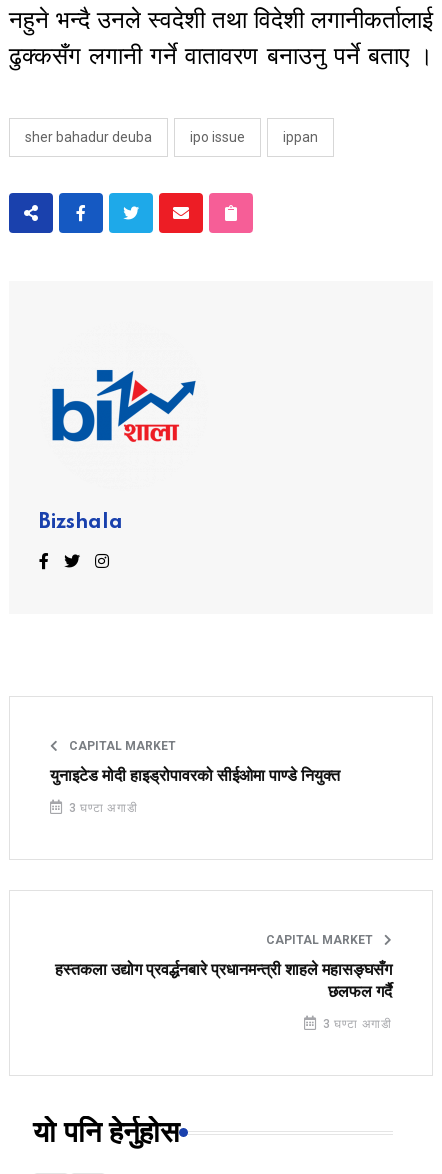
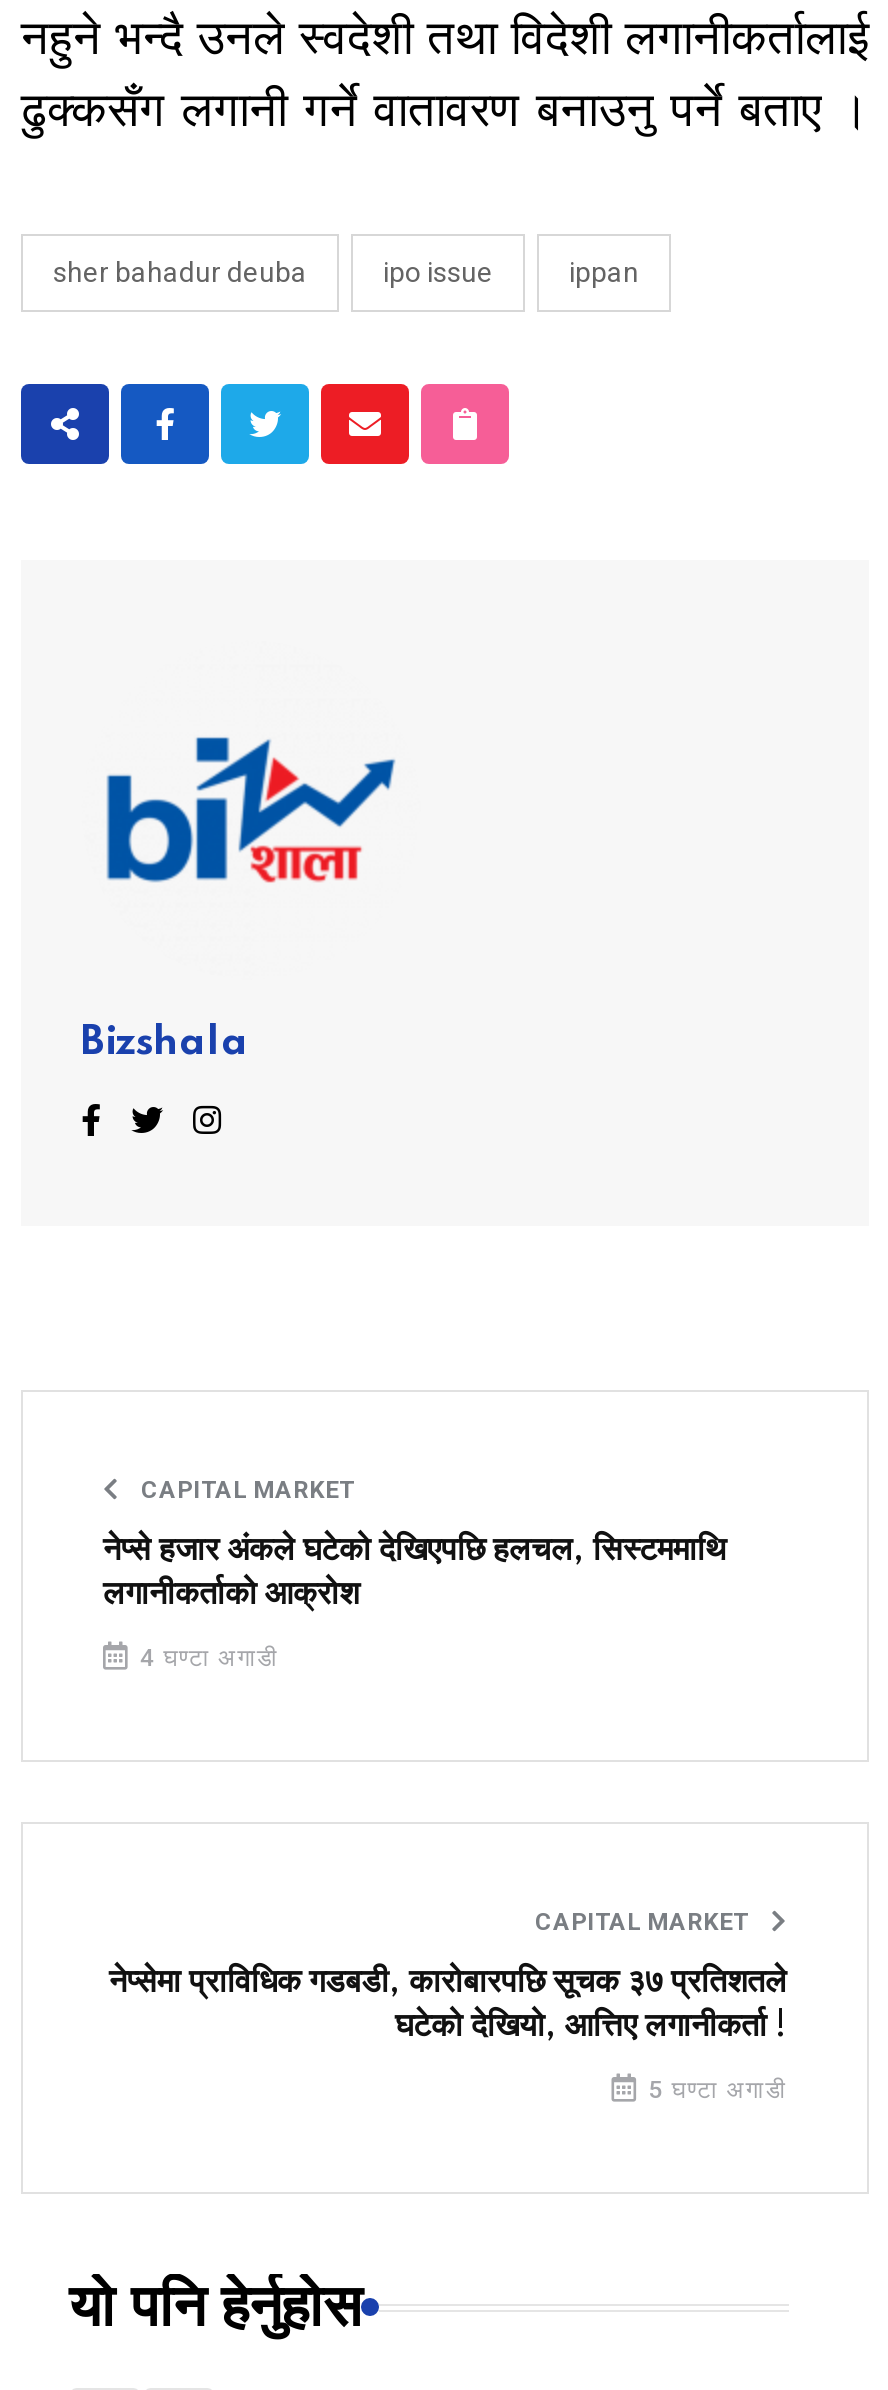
- युनाइटेड मोदी हाइड्रोपावरको सीईओमा पाण्डे नियुक्त
+ नेप्से हजार अंकले घटेको देखिएपछि हलचल, सिस्टममाथि
+ लगानीकर्ताको आक्रोश

- 3 घण्टा अगाडी
+ 4 घण्टा अगाडी

- हस्तकला उद्योग प्रवर्द्धनबारे प्रधानमन्त्री शाहले महासङ्घसँग
- छलफल गर्दै
+ नेप्सेमा प्राविधिक गडबडी, कारोबारपछि सूचक ३७ प्रतिशतले
+ घटेको देखियो, आत्तिए लगानीकर्ता !

- 3 घण्टा अगाडी
+ 5 घण्टा अगाडी
